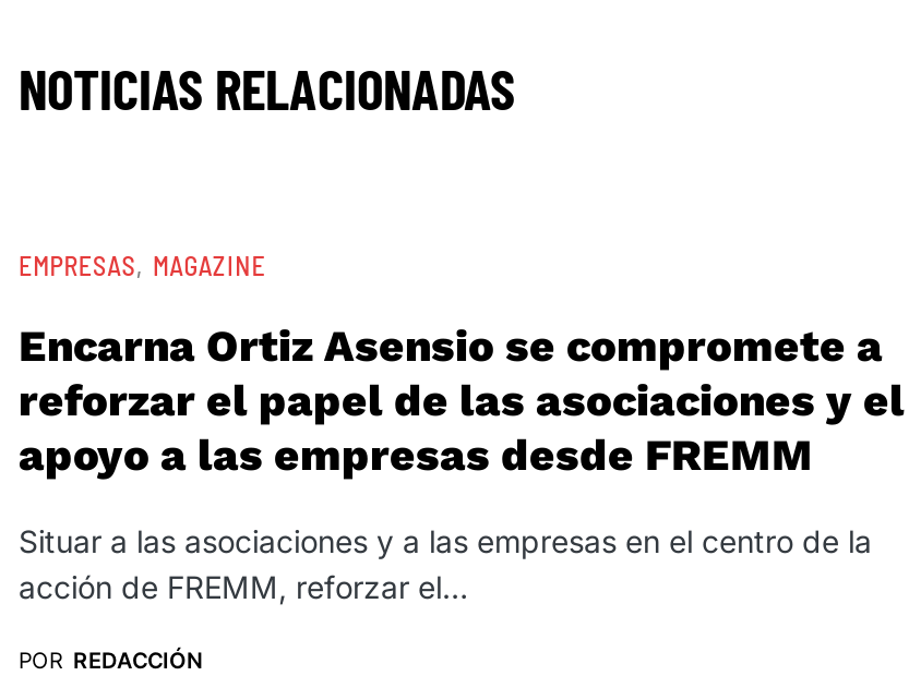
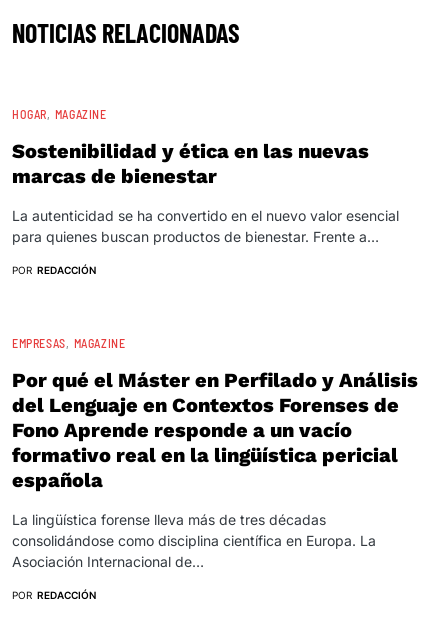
+ HOGAR MAGAZINE
+ Sostenibilidad y ética en las nuevas
+ marcas de bienestar
+ La autenticidad se ha convertido en el nuevo valor esencial
+ para quienes buscan productos de bienestar. Frente a…
+ POR REDACCIÓN

- Encarna Ortiz Asensio se compromete a
- reforzar el papel de las asociaciones y el
- apoyo a las empresas desde FREMM
+ Por qué el Máster en Perfilado y Análisis
+ del Lenguaje en Contextos Forenses de
+ Fono Aprende responde a un vacío
+ formativo real en la lingüística pericial
+ española

- Situar a las asociaciones y a las empresas en el centro de la
- acción de FREMM, reforzar el…
+ La lingüística forense lleva más de tres décadas
+ consolidándose como disciplina científica en Europa. La
+ Asociación Internacional de…
